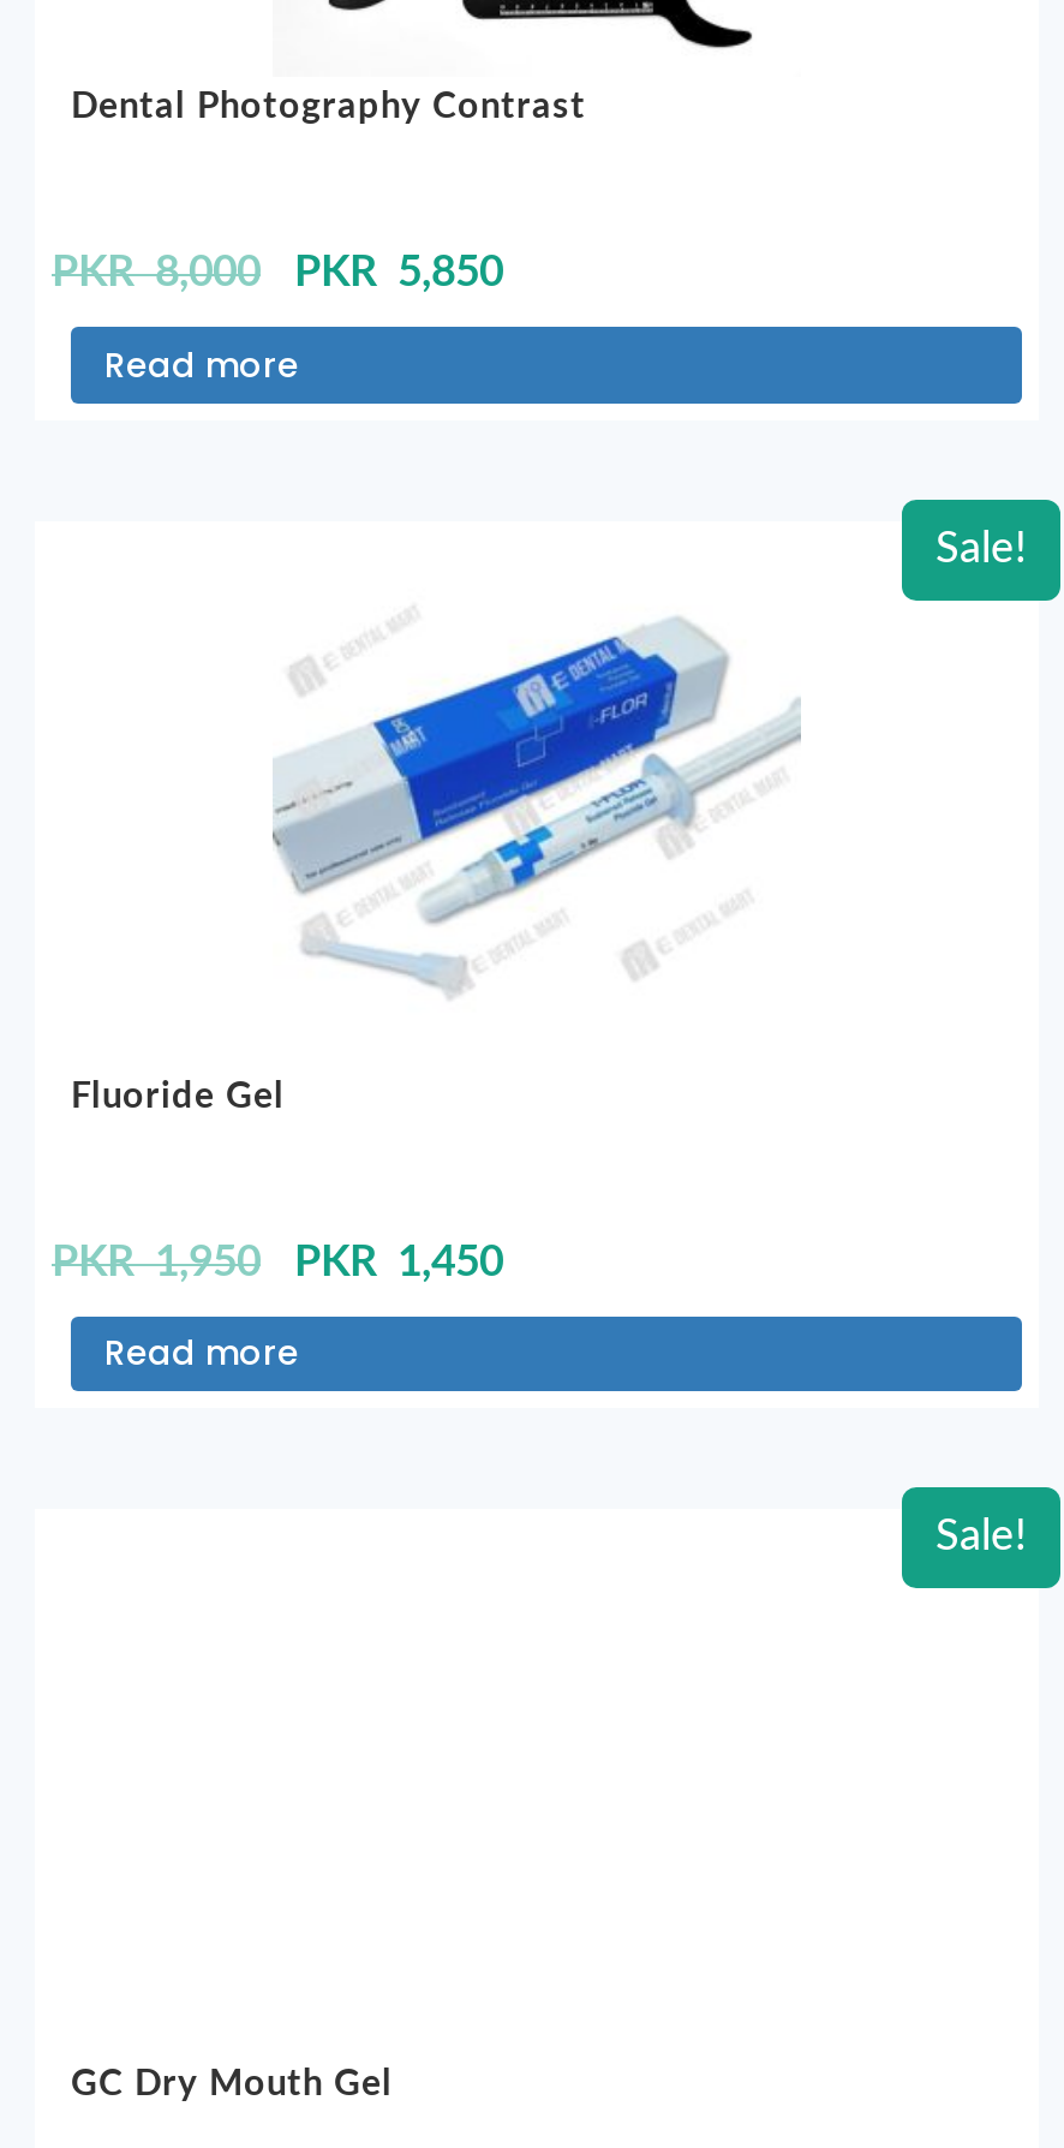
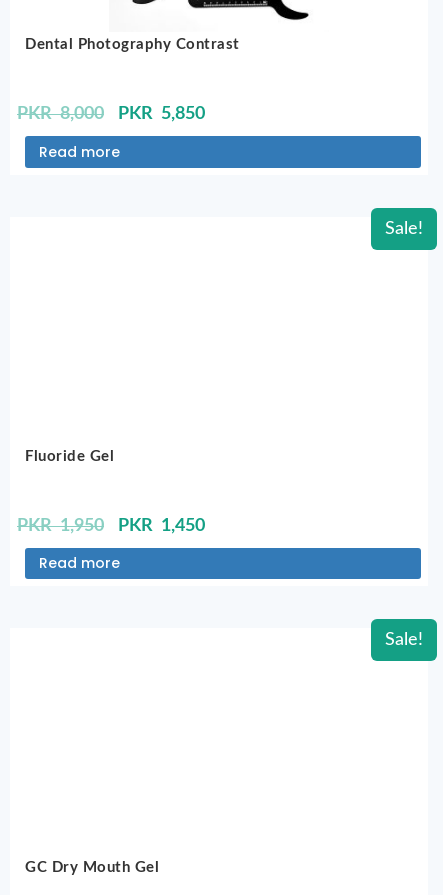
- [image]
